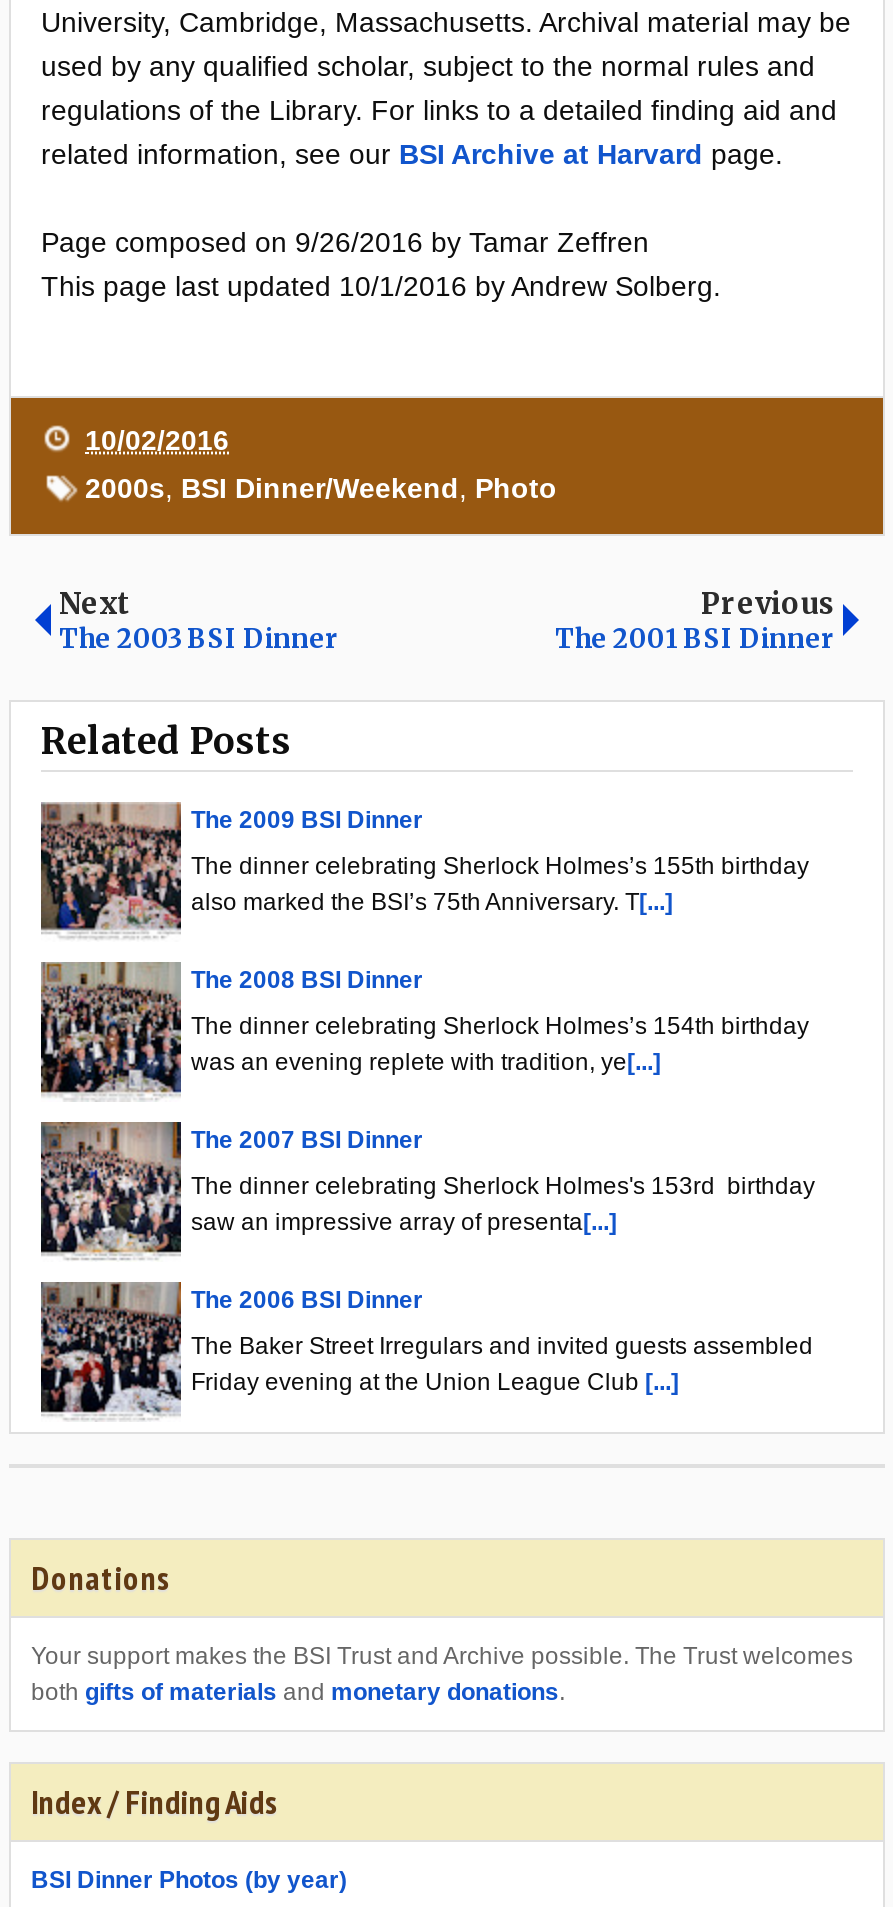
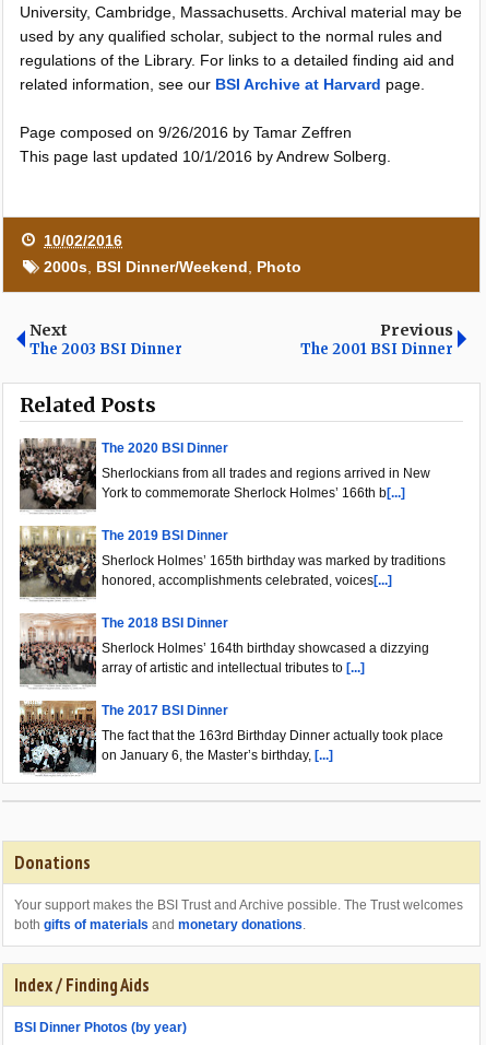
- [image]
- The 2009 BSI Dinner
+ [image]
+ The 2020 BSI Dinner

- The dinner celebrating Sherlock Holmes’s 155th birthday
- also marked the BSI’s 75th Anniversary. T[...]
+ Sherlockians from all trades and regions arrived in New
+ York to commemorate Sherlock Holmes’ 166th b[...]

- [image]
- The 2008 BSI Dinner
+ [image]
+ The 2019 BSI Dinner

- The dinner celebrating Sherlock Holmes’s 154th birthday
- was an evening replete with tradition, ye[...]
+ Sherlock Holmes’ 165th birthday was marked by traditions
+ honored, accomplishments celebrated, voices[...]

- [image]
- The 2007 BSI Dinner
+ [image]
+ The 2018 BSI Dinner

- The dinner celebrating Sherlock Holmes's 153rd birthday
- saw an impressive array of presenta[...]
+ Sherlock Holmes’ 164th birthday showcased a dizzying
+ array of artistic and intellectual tributes to[...]

- [image]
- The 2006 BSI Dinner
+ [image]
+ The 2017 BSI Dinner

- The Baker Street Irregulars and invited guests assembled
- Friday evening at the Union League Club [...]
+ The fact that the 163rd Birthday Dinner actually took place
+ on January 6, the Master’s birthday, [...]
